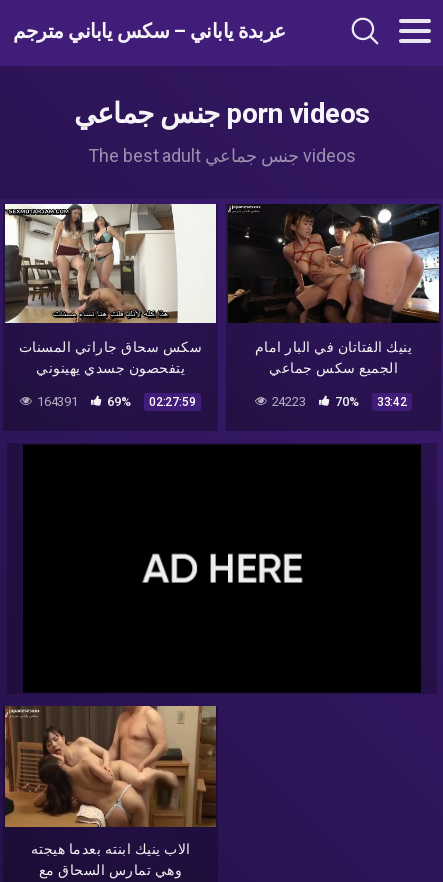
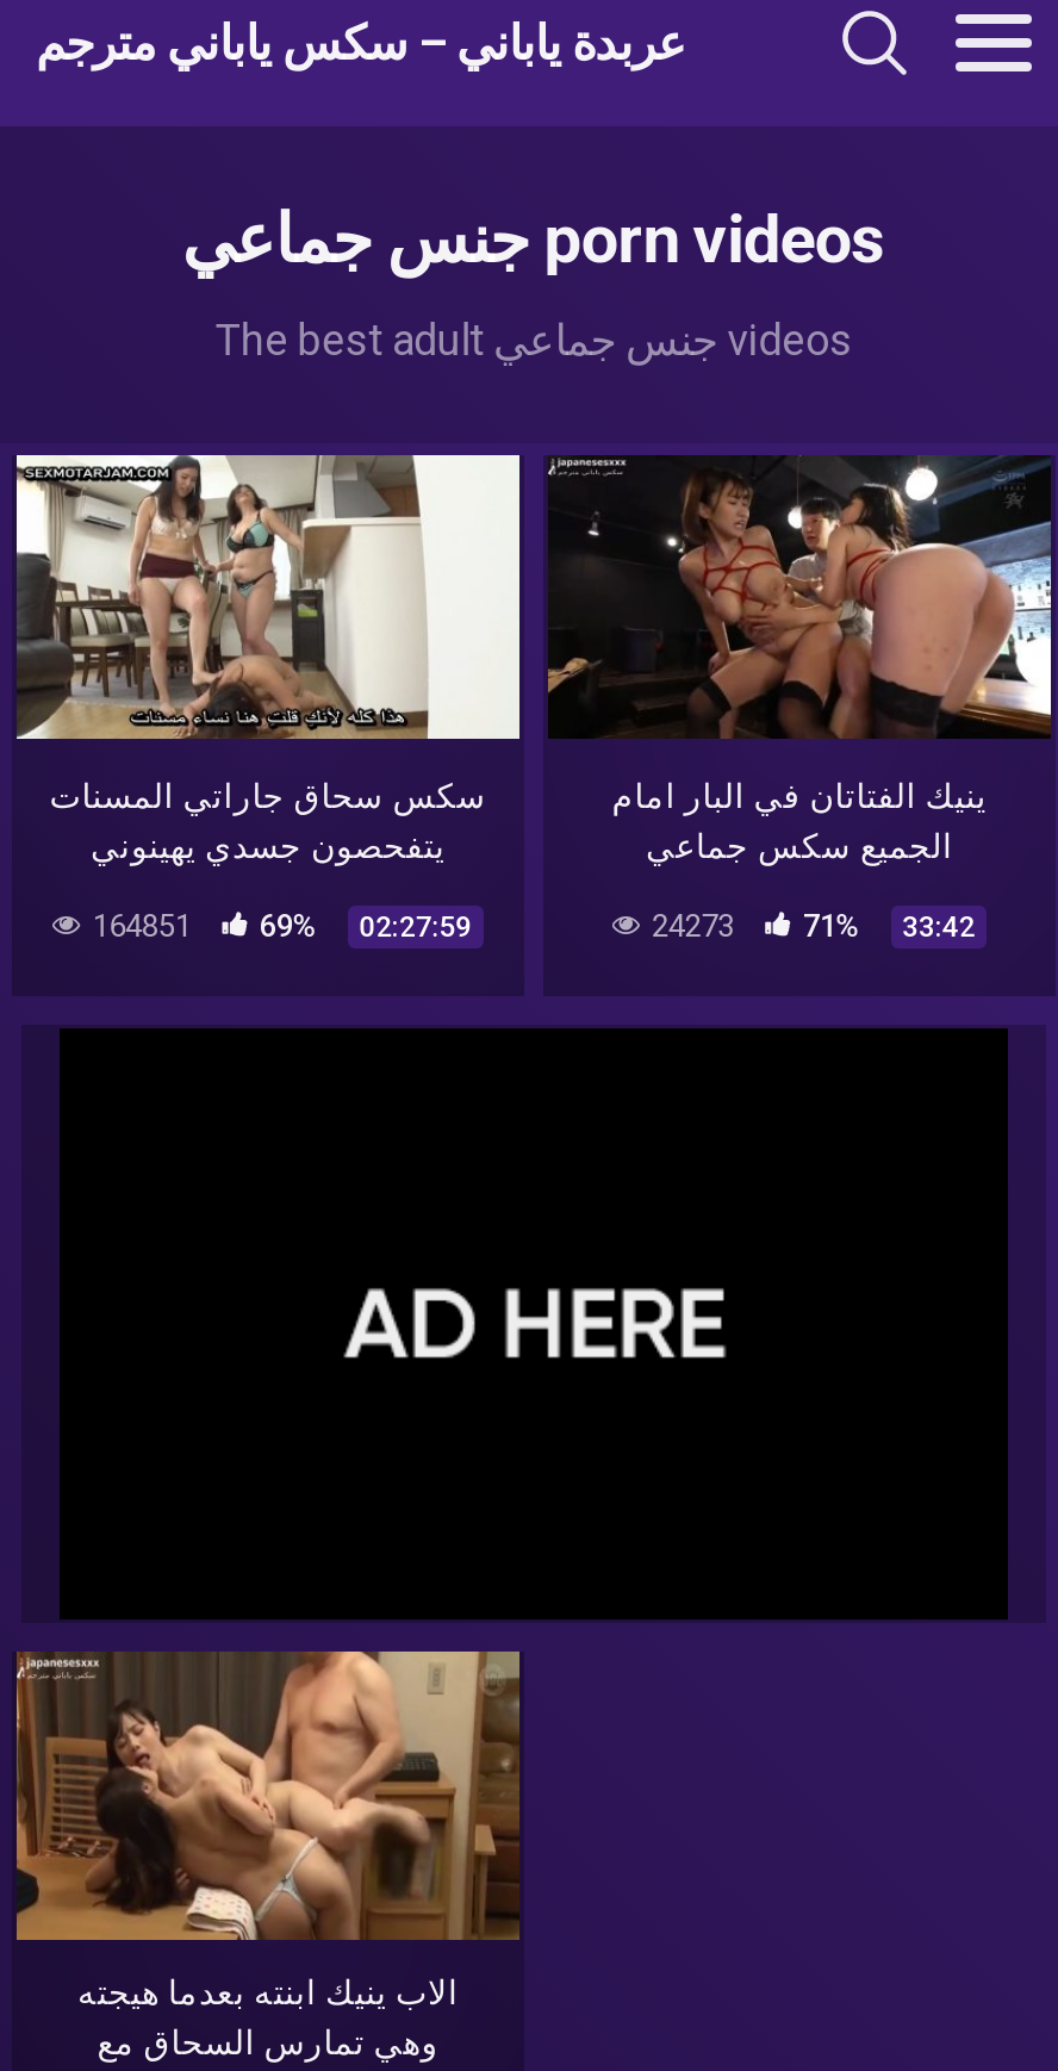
- 164391 69% 02:27:59
+ 164851 69% 02:27:59

- 24223
+ 24273

- 70%
+ 71%
